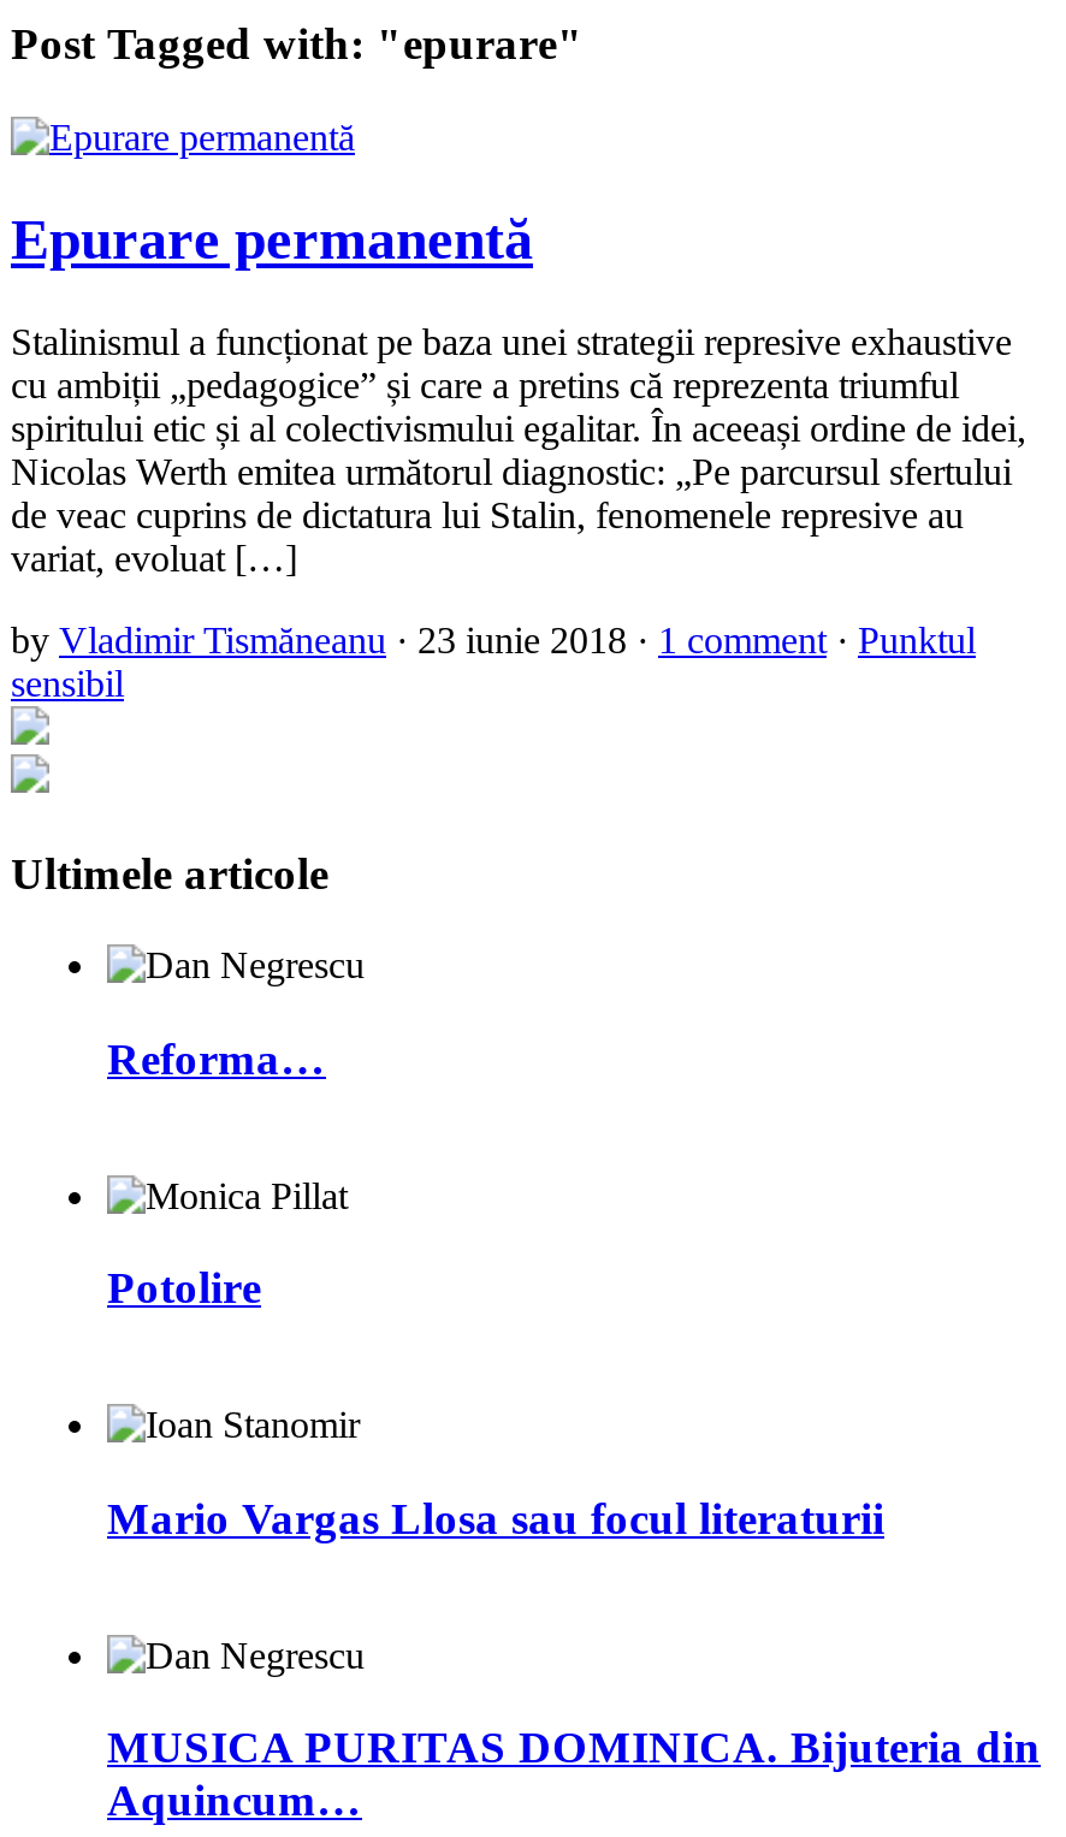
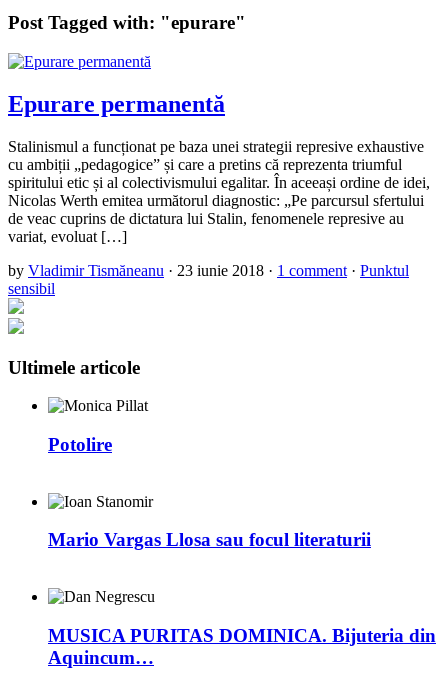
- Reforma…
